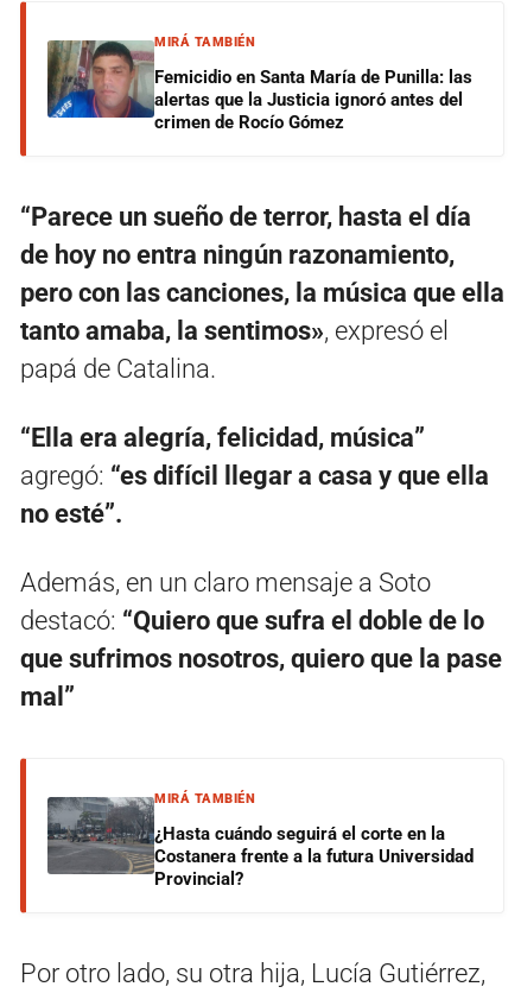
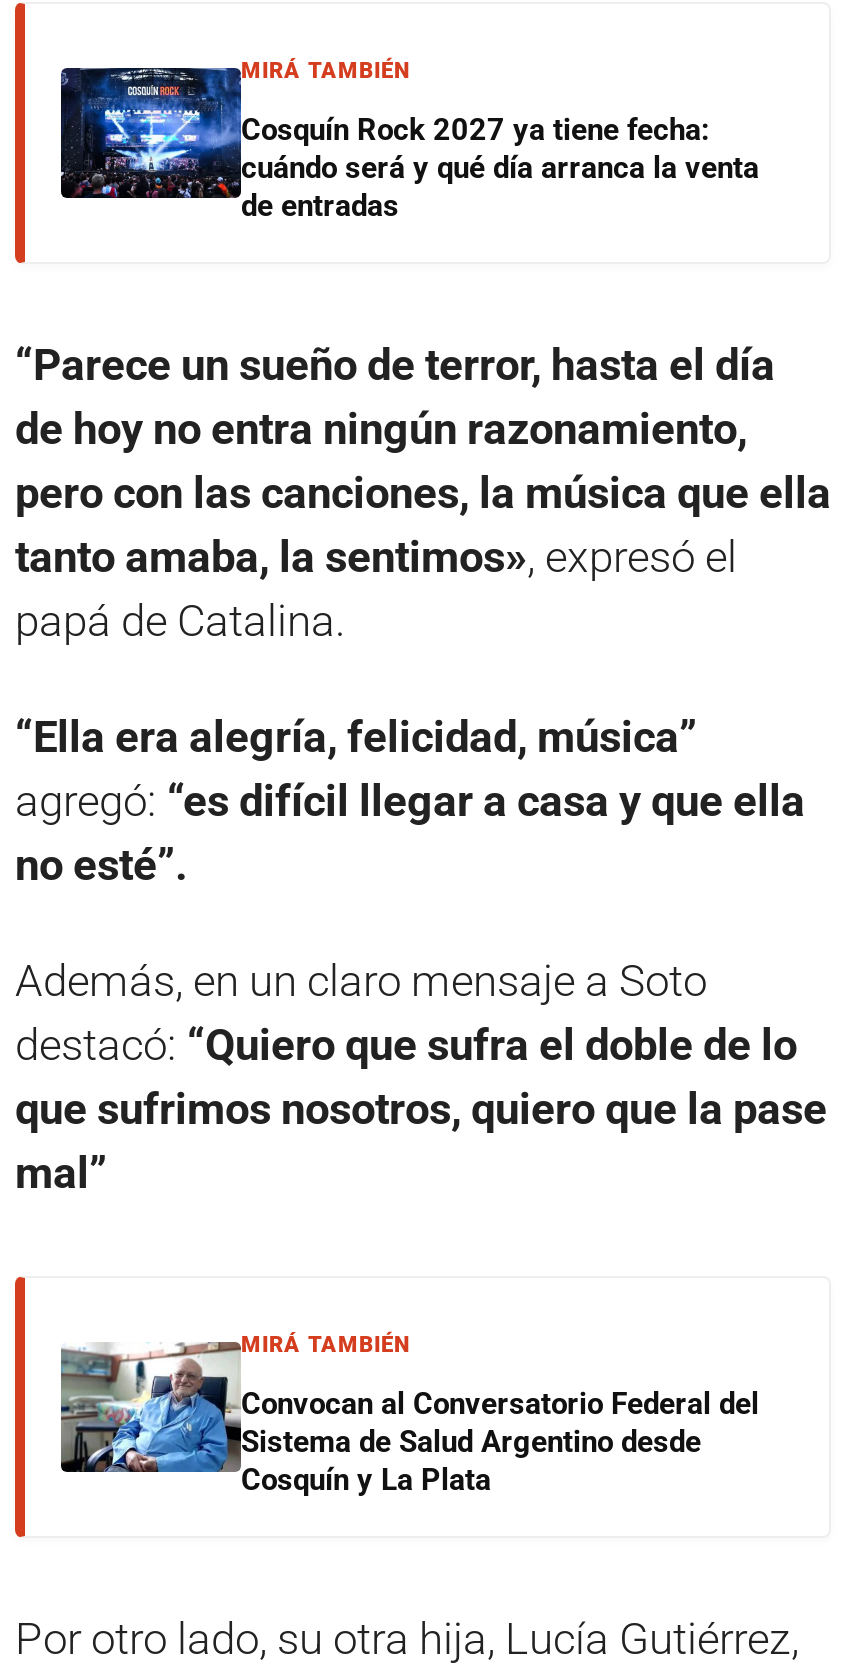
- [image]
- Femicidio en Santa María de Punilla: las
- alertas que la Justicia ignoró antes del
- crimen de Rocío Gómez
+ [image]
+ Cosquín Rock 2027 ya tiene fecha:
+ cuándo será y qué día arranca la venta
+ de entradas

- [image]
- ¿Hasta cuándo seguirá el corte en la
- Costanera frente a la futura Universidad
- Provincial?
+ [image]
+ Convocan al Conversatorio Federal del
+ Sistema de Salud Argentino desde
+ Cosquín y La Plata
